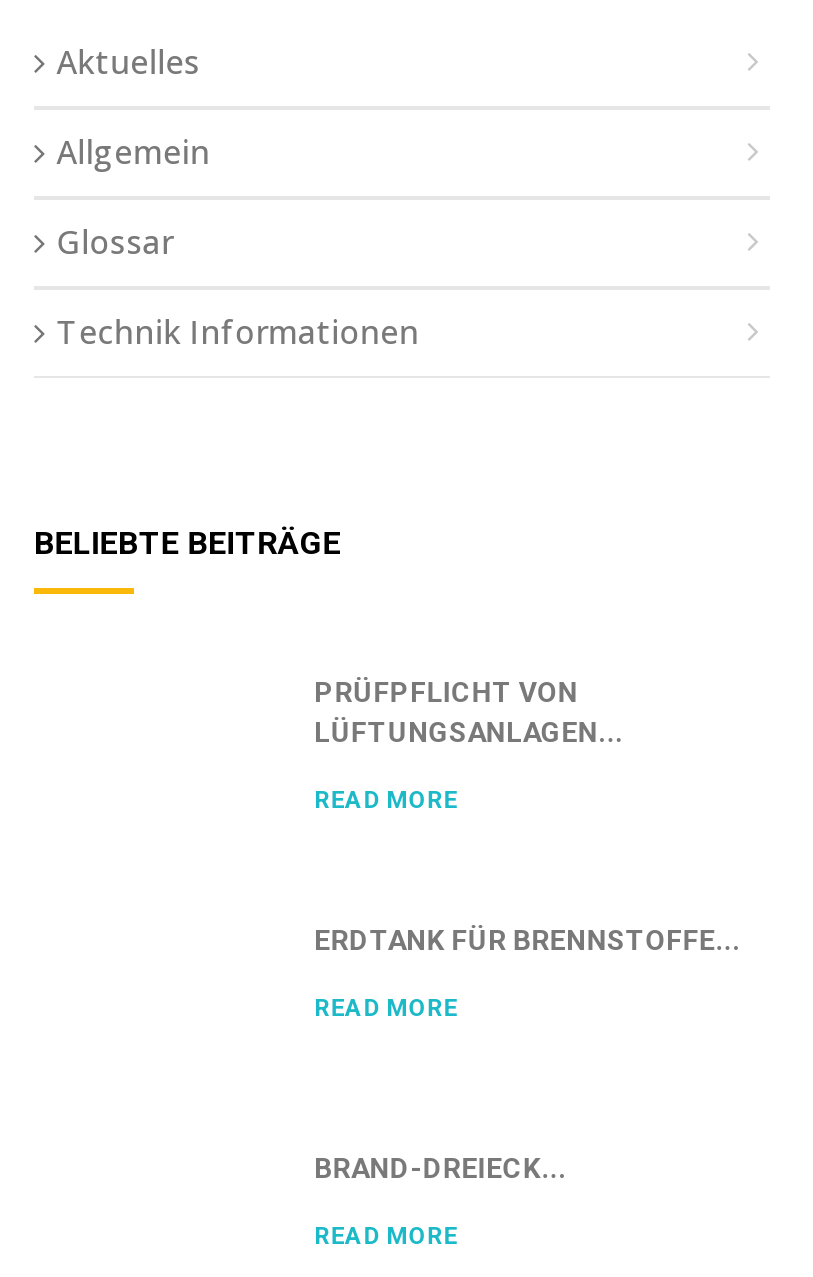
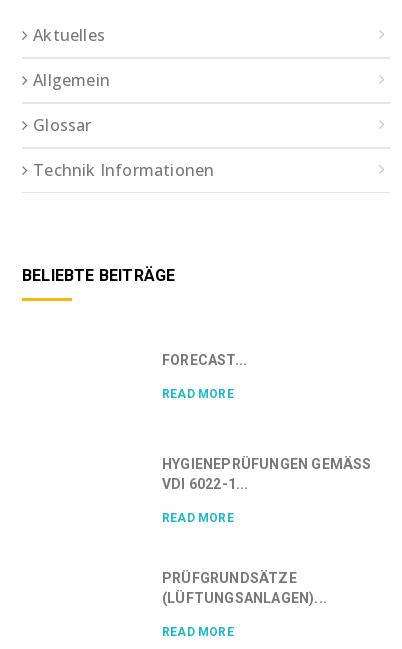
- PRÜFPFLICHT VON
- LÜFTUNGSANLAGEN...
+ FORECAST...

- ERDTANK FÜR BRENNSTOFFE...
+ HYGIENEPRÜFUNGEN GEMÄSS V
+ DI 6022-1...

- BRAND-DREIECK...
+ PRÜFGRUNDSÄTZE
+ (LÜFTUNGSANLAGEN)...
